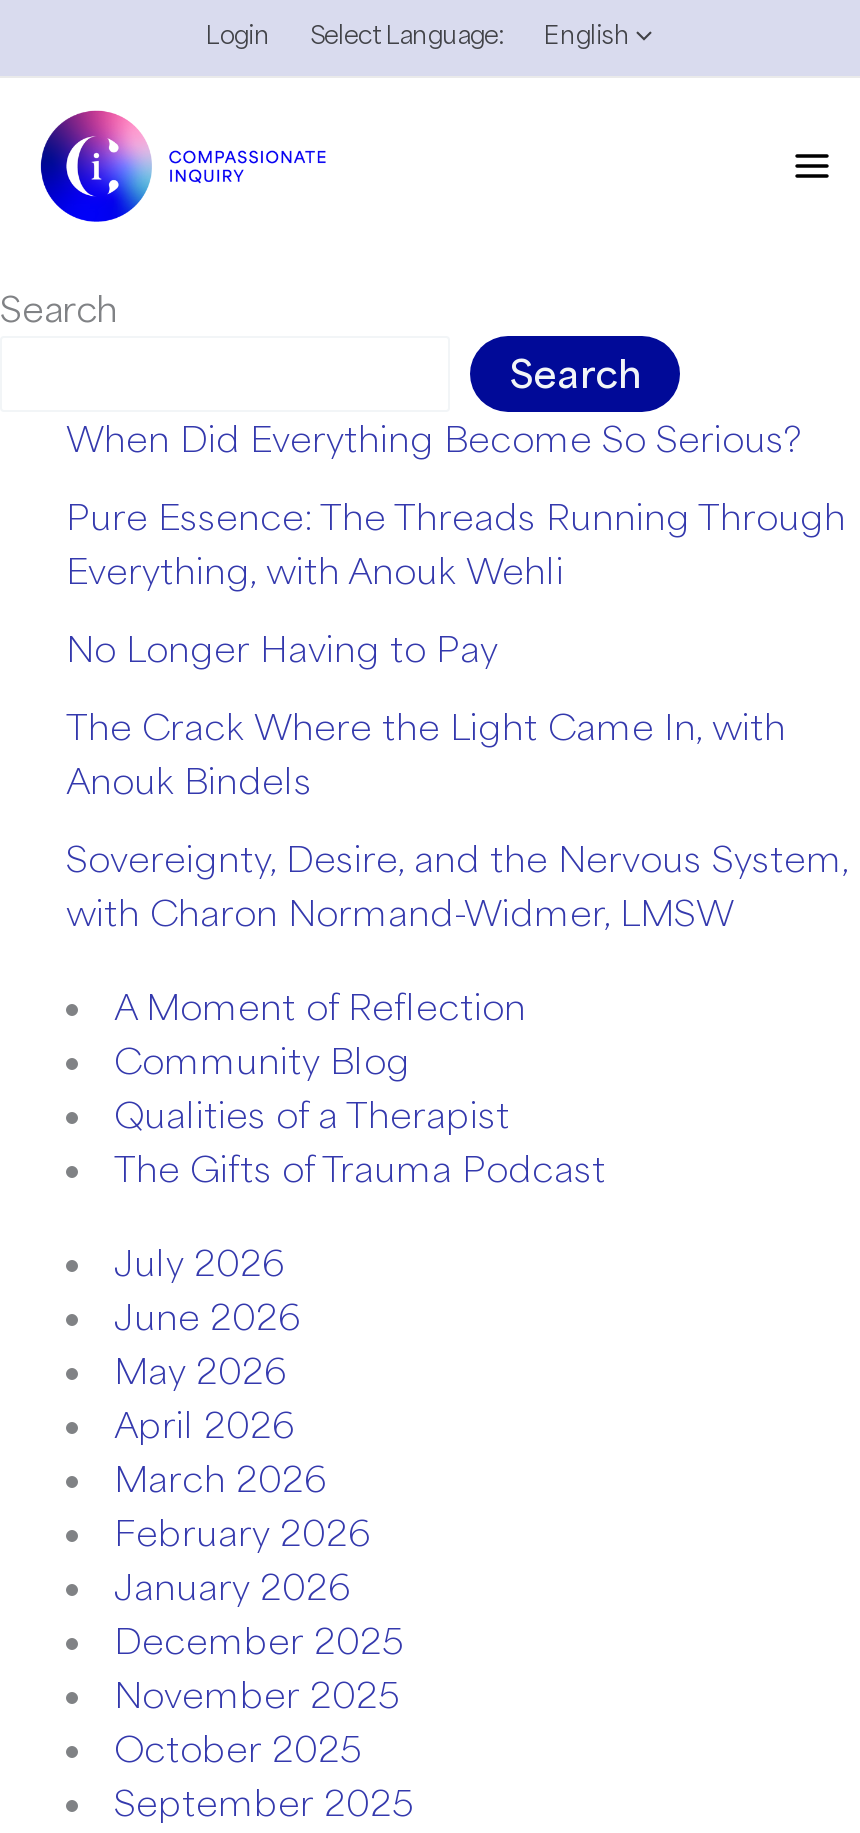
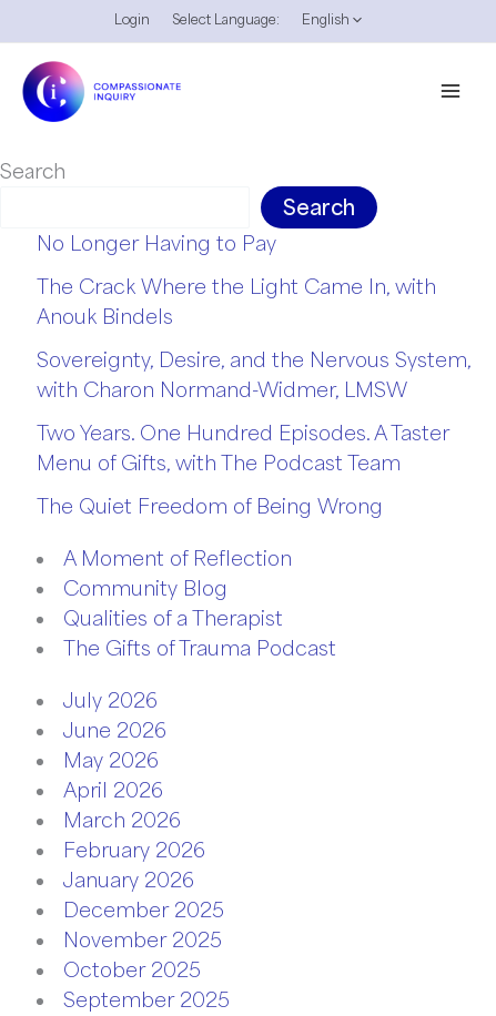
- When Did Everything Become So Serious?
- Pure Essence: The Threads Running Through
- Everything, with Anouk Wehli

moved up: No Longer Having to Pay | The Crack Where the Light Came In, with | Anouk Bindels | Sovereignty, Desire, and the Nervous System, | with Charon Normand-Widmer, LMSW

+ Two Years. One Hundred Episodes. A Taster
+ Menu of Gifts, with The Podcast Team
+ The Quiet Freedom of Being Wrong
